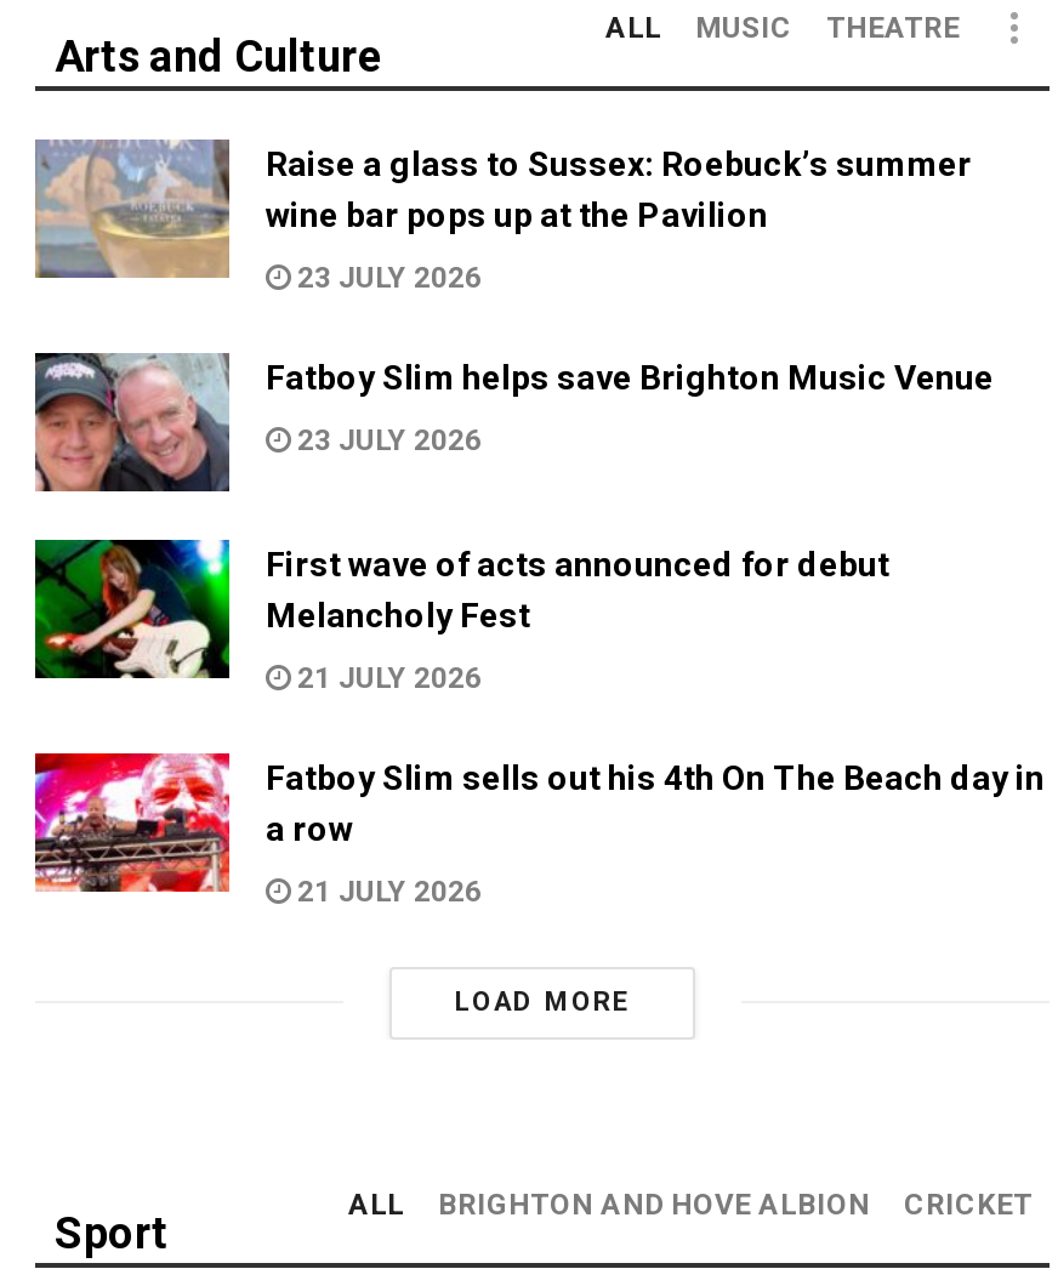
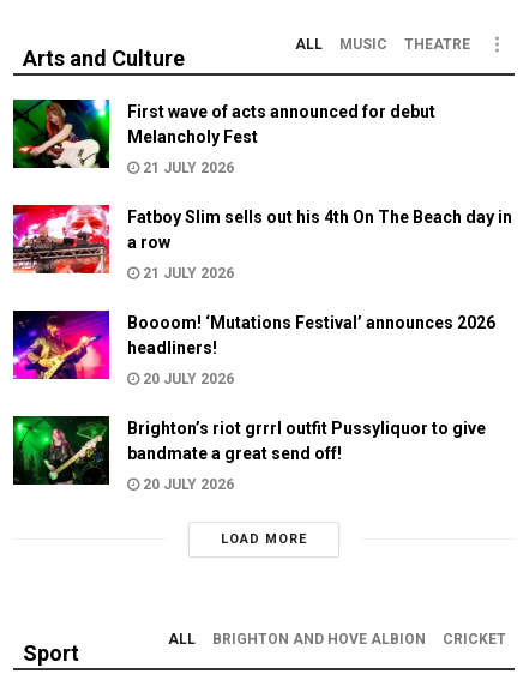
- [image]
- Raise a glass to Sussex: Roebuck’s summer
- wine bar pops up at the Pavilion
- 23 JULY 2026
- Fatboy Slim helps save Brighton Music Venue
- 23 JULY 2026

- [image]

moved up: [image] | First wave of acts announced for debut | Melancholy Fest | 21 JULY 2026 | Fatboy Slim sells out his 4th On The Beach day in | a row | 21 JULY 2026

+ [image]
+ Boooom! ‘Mutations Festival’ announces 2026
+ headliners!
+ 20 JULY 2026
+ Brighton’s riot grrrl outfit Pussyliquor to give
+ bandmate a great send off!
+ 20 JULY 2026

+ [image]
